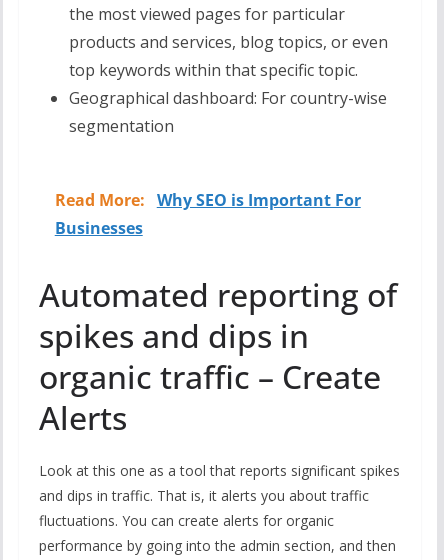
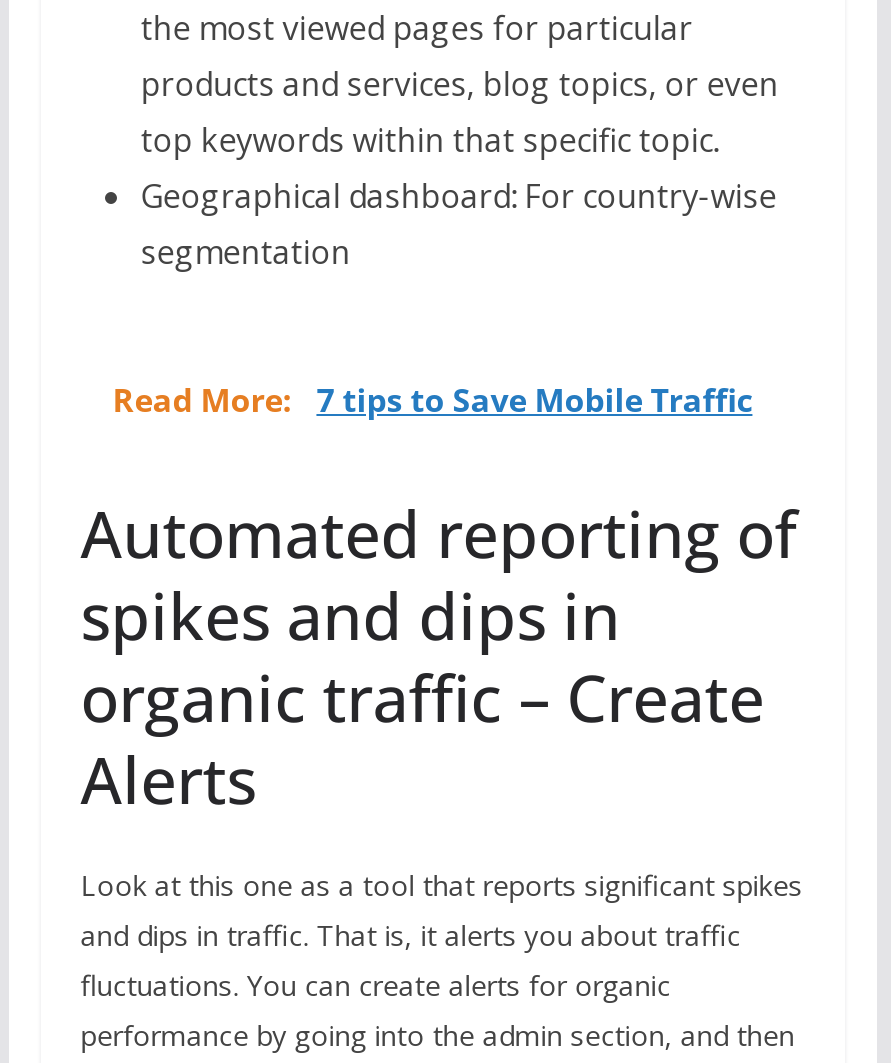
- Read More: Why SEO is Important For
- Businesses
+ Read More: 7 tips to Save Mobile Traffic
